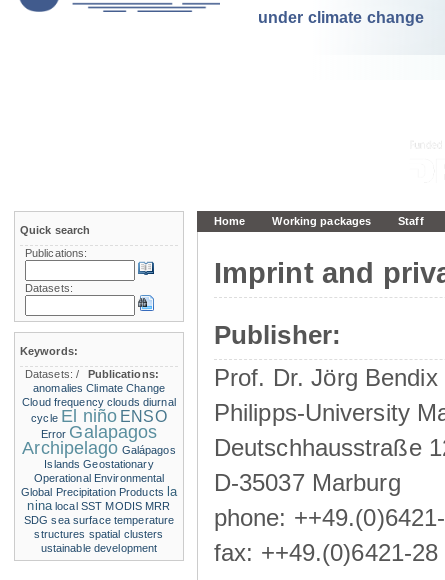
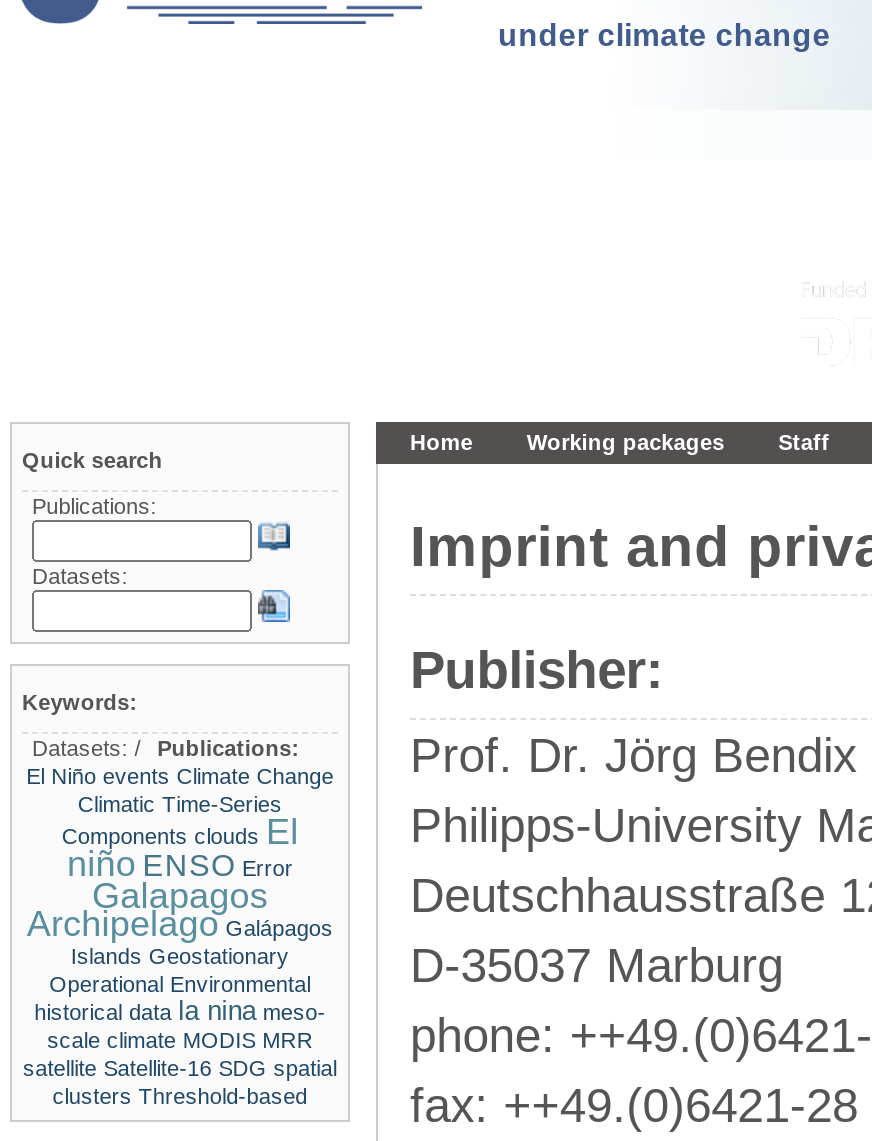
- anomalies Climate Change
- Cloud frequency clouds diurnal
- cycle El niño ENSO
- Error Galapagos
+ El Niño events Climate Change
+ Climatic Time-Series
+ Components clouds El
+ niño ENSO Error
+ Galapagos

- Global Precipitation Products la
- nina local SST MODIS MRR
- SDG sea surface temperature
- structures spatial clusters
- ustainable development
+ historical data la nina meso-
+ scale climate MODIS MRR
+ satellite Satellite-16 SDG spatial
+ clusters Threshold-based
